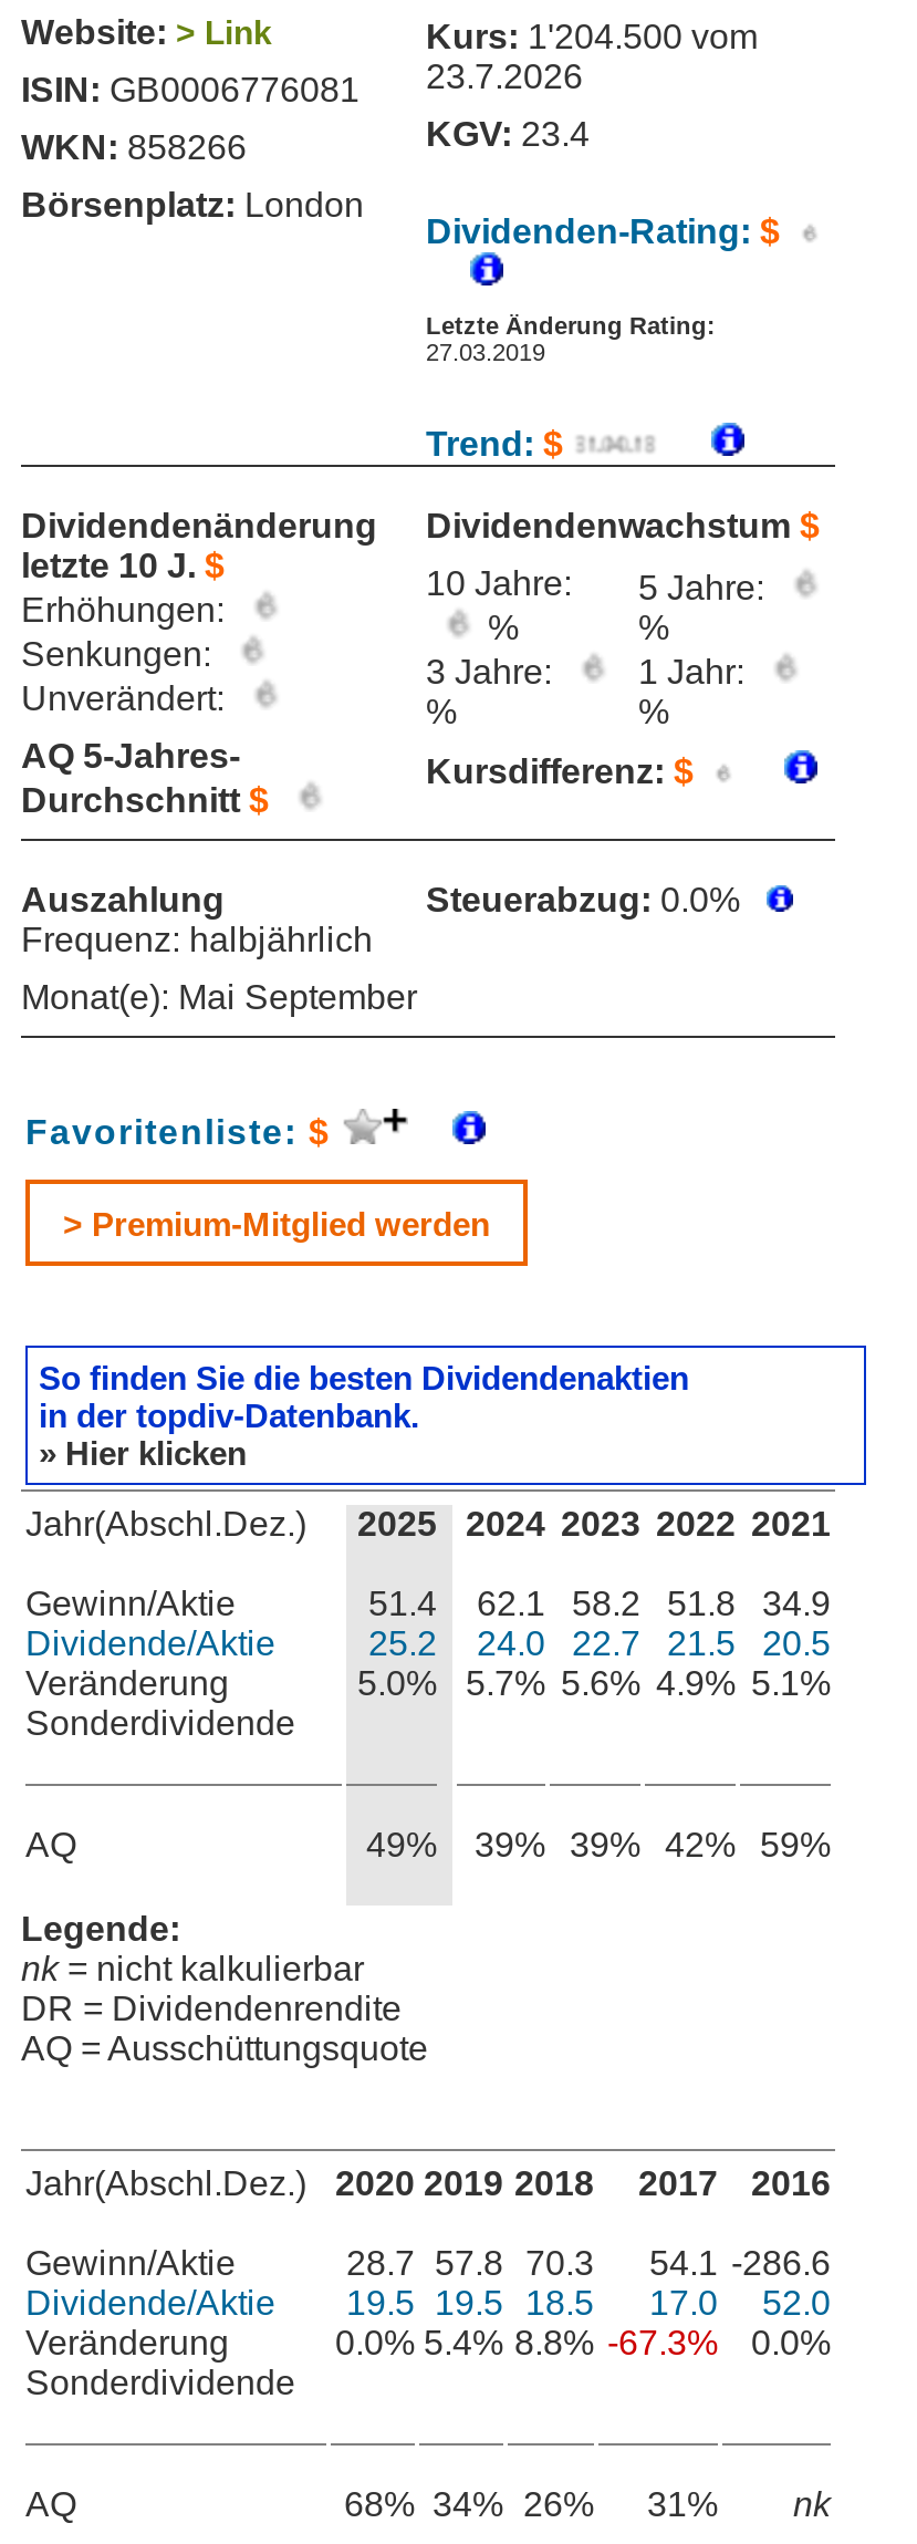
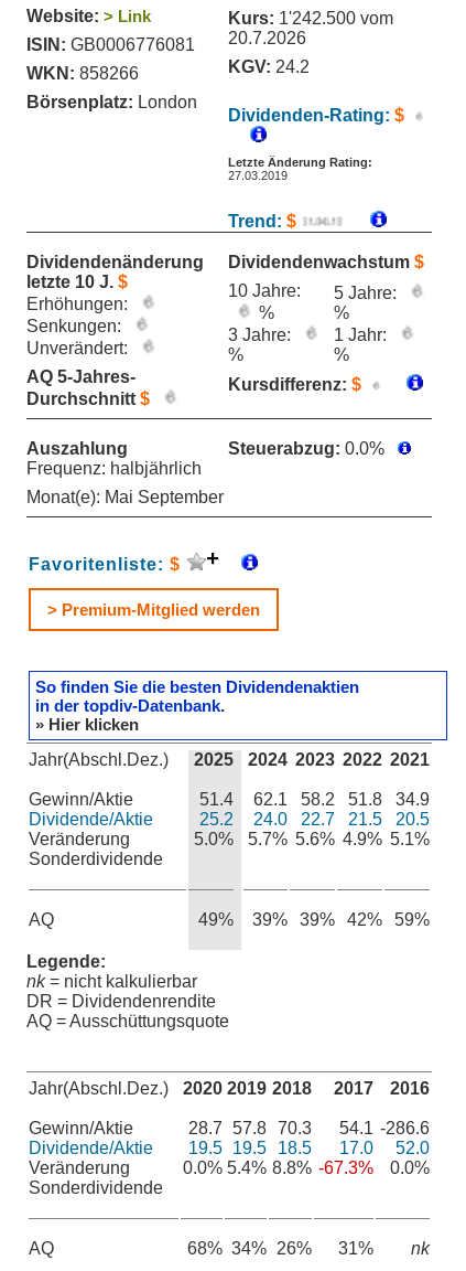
- Kurs: 1'204.500 vom
+ Kurs: 1'242.500 vom

- ISIN: GB0006776081 23.7.2026
+ ISIN: GB0006776081 20.7.2026

- KGV: 23.4
+ KGV: 24.2
